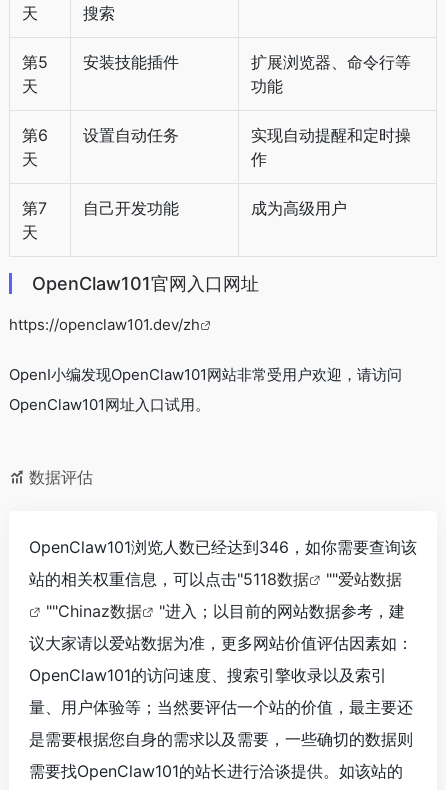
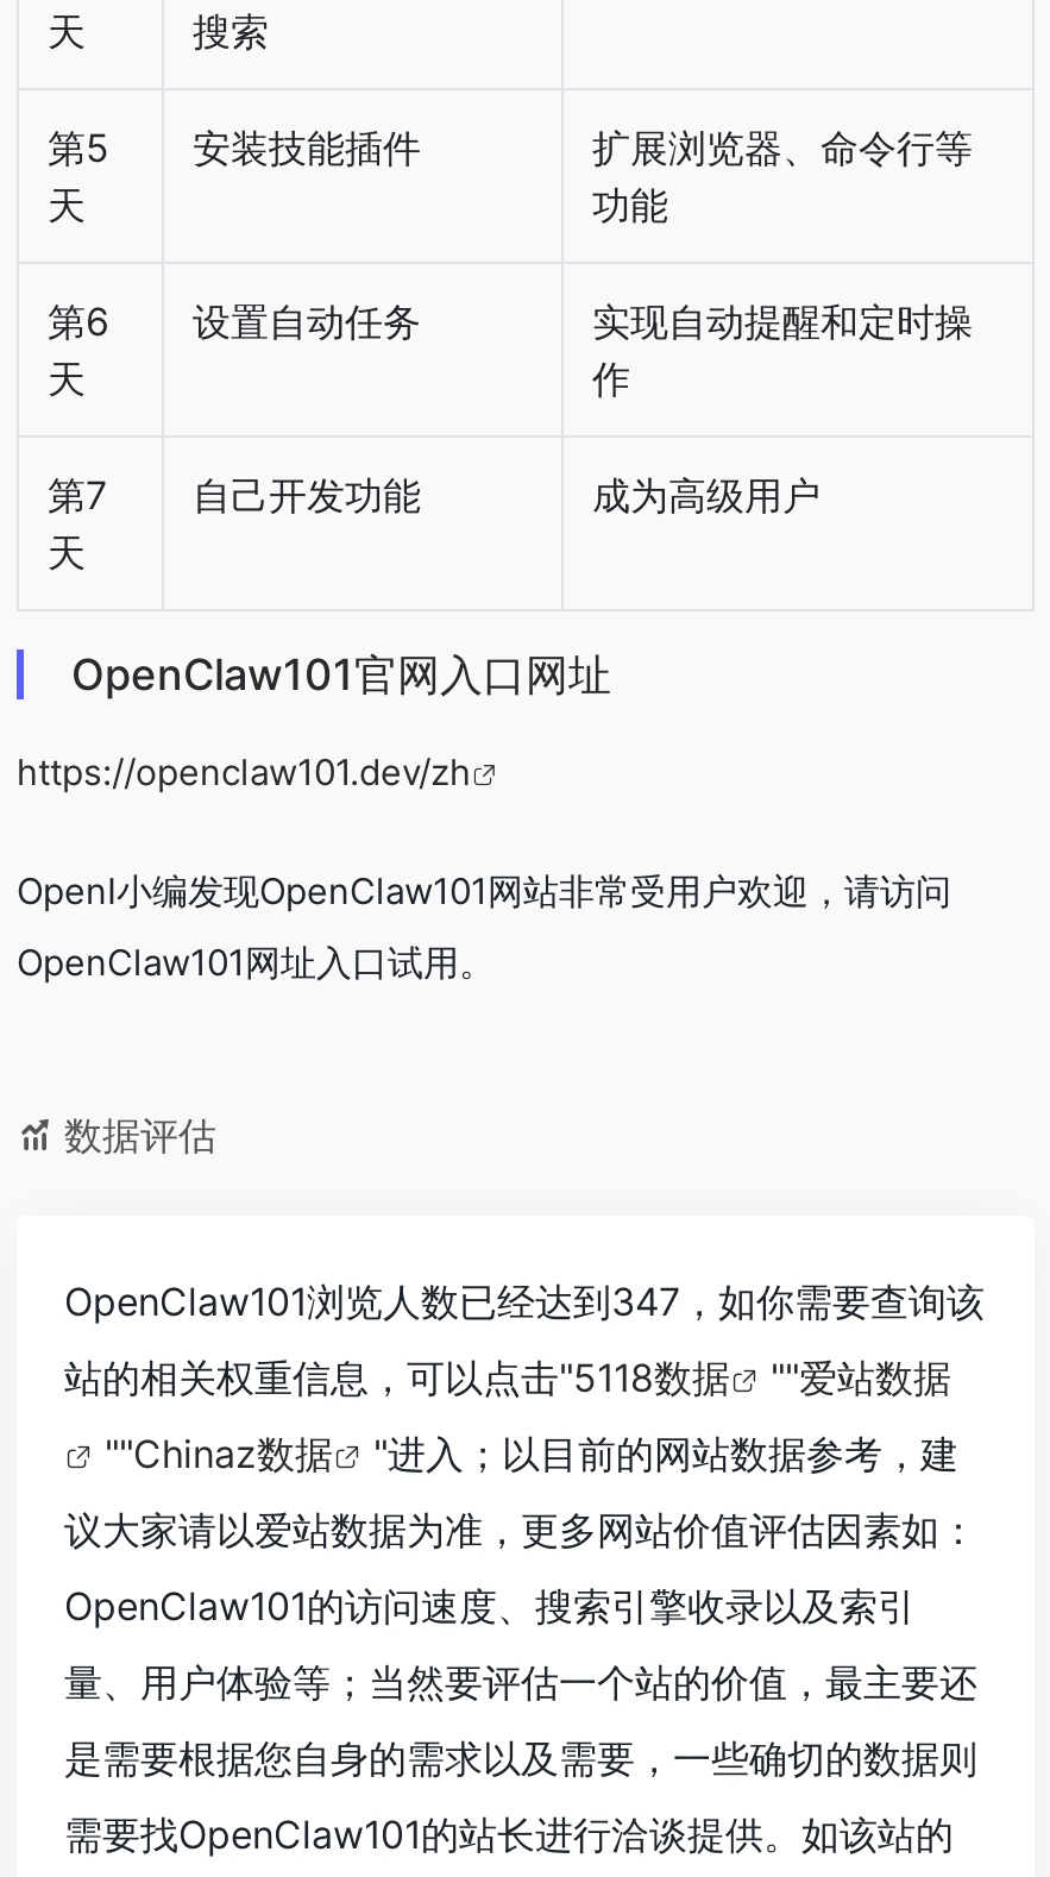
- OpenClaw101浏览人数已经达到346，如你需要查询该
+ OpenClaw101浏览人数已经达到347，如你需要查询该
